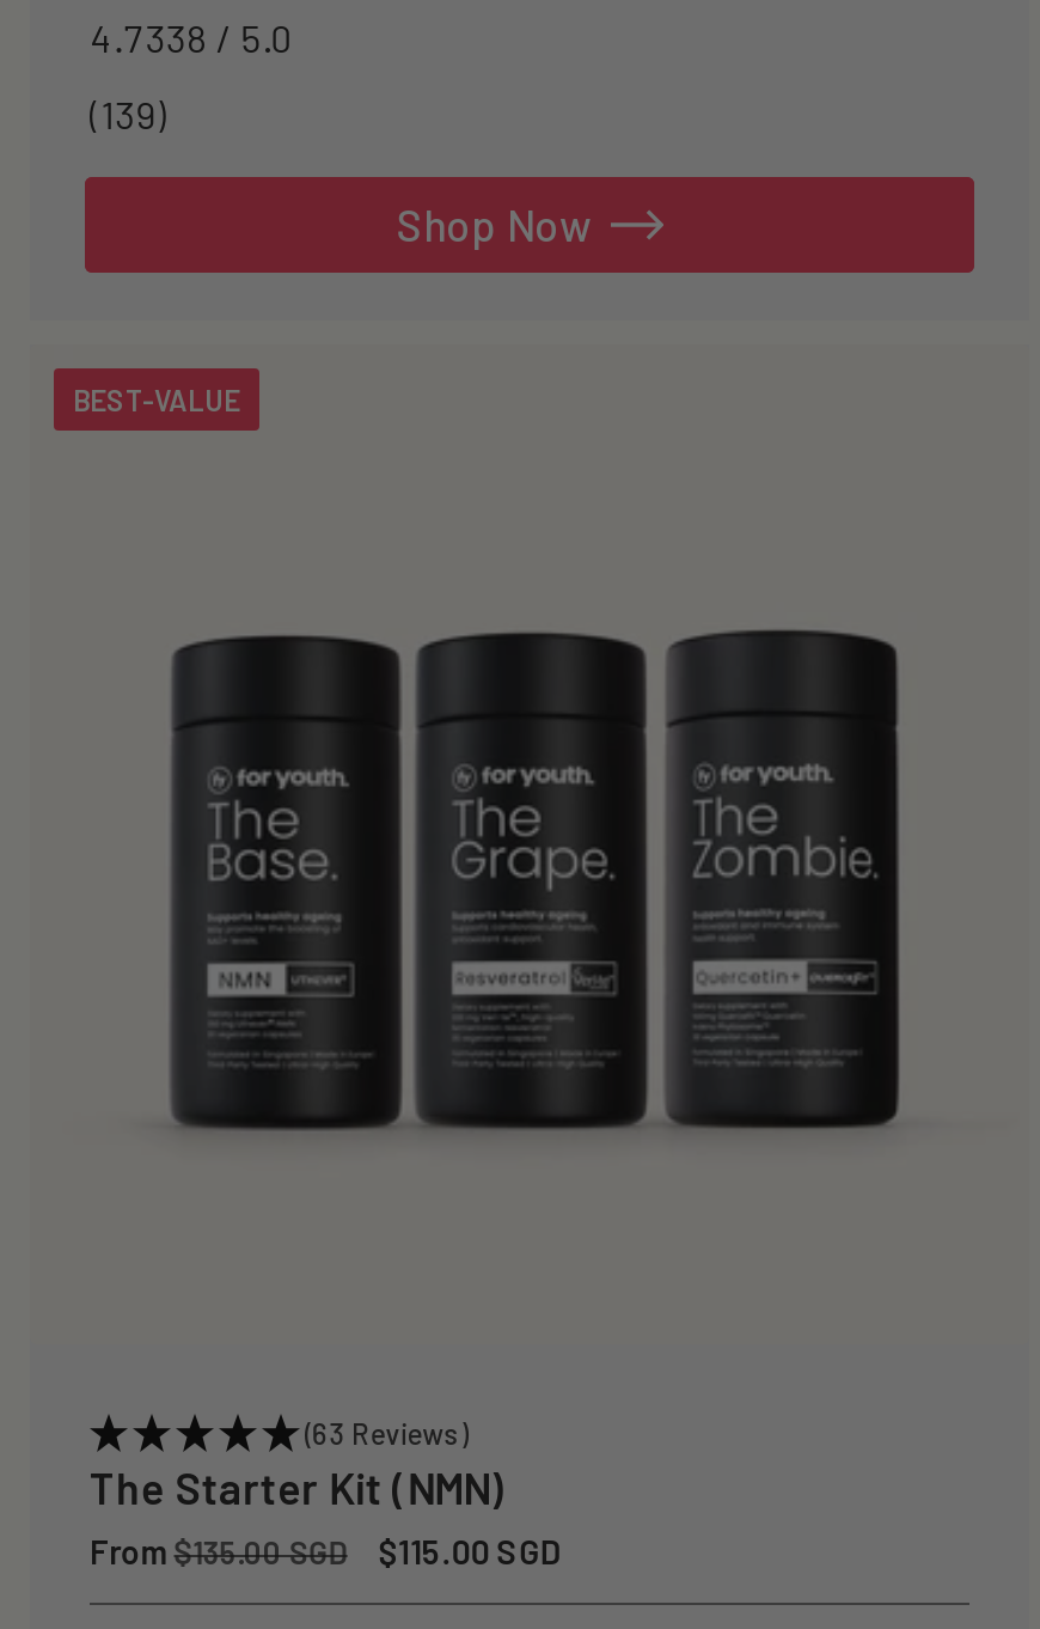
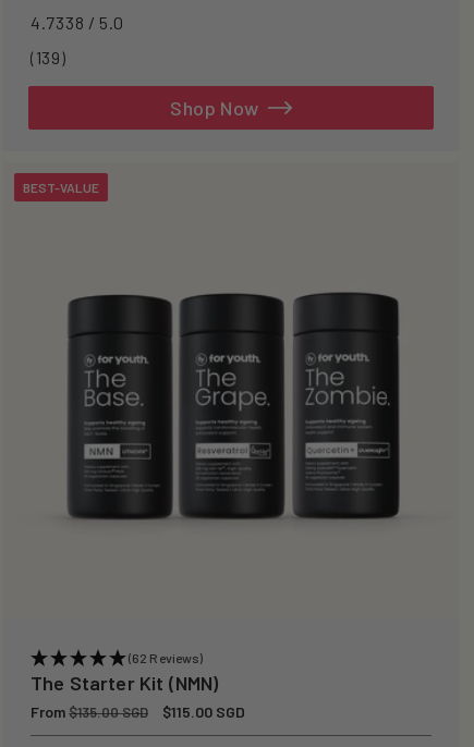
- (63 Reviews)
+ (62 Reviews)
